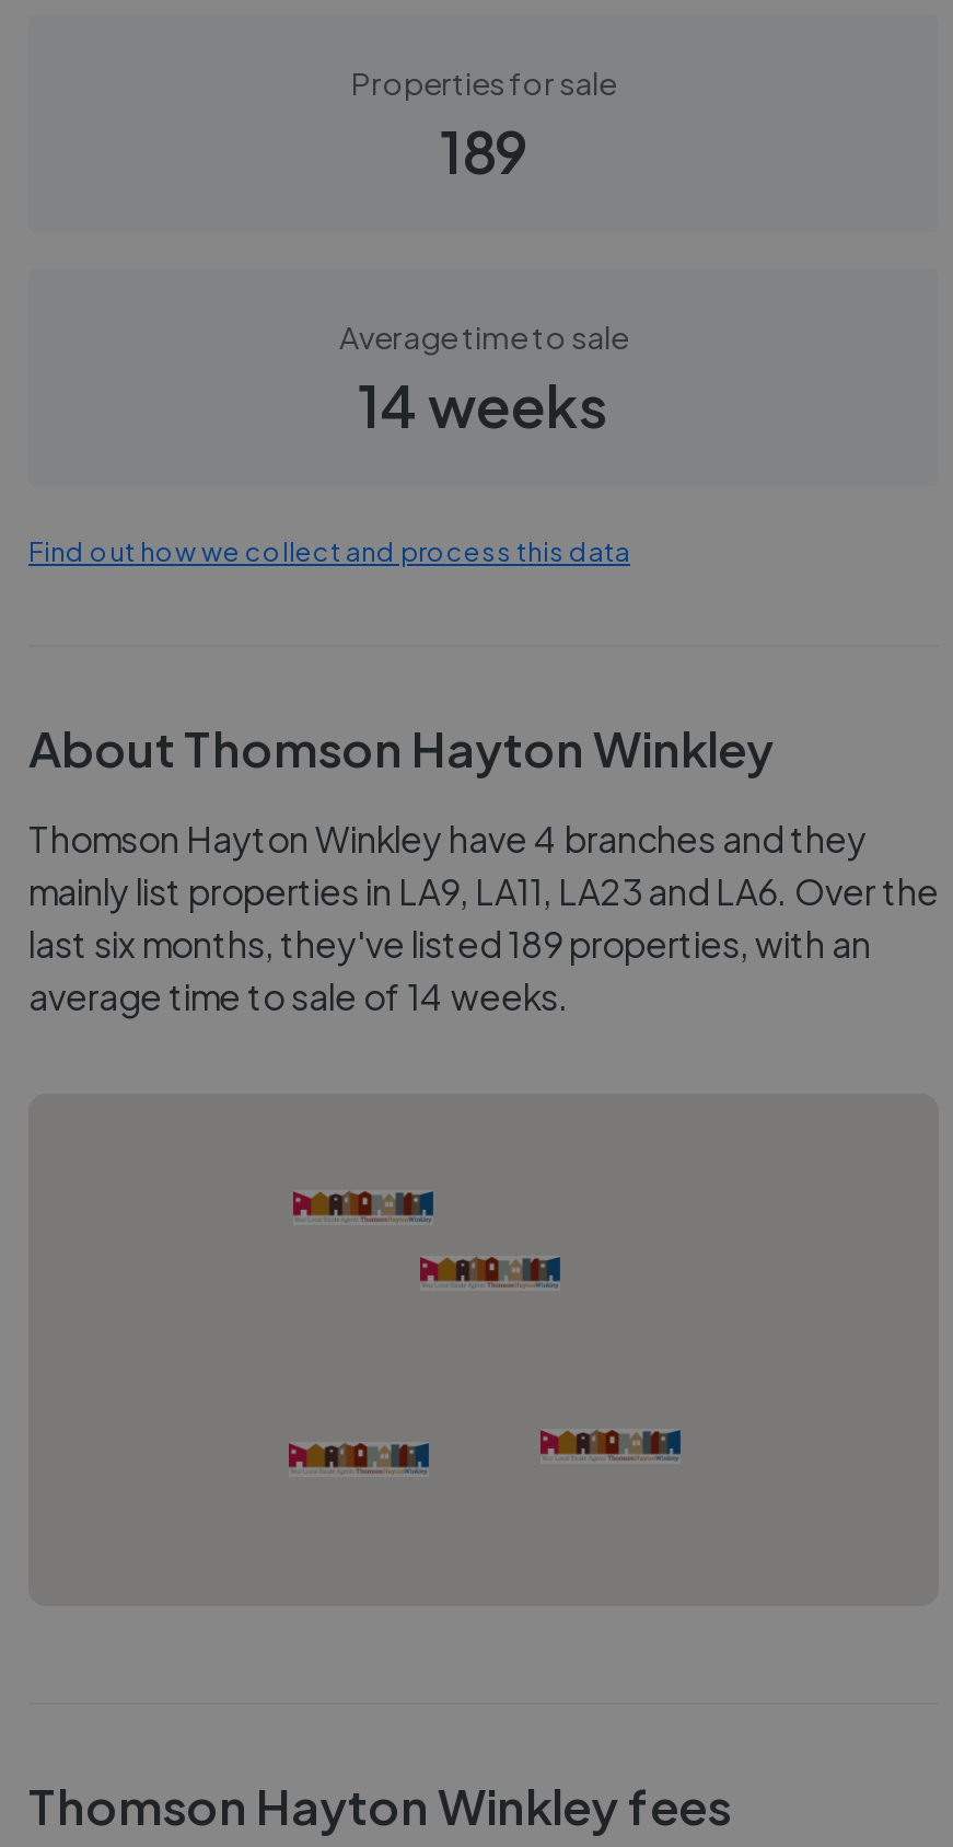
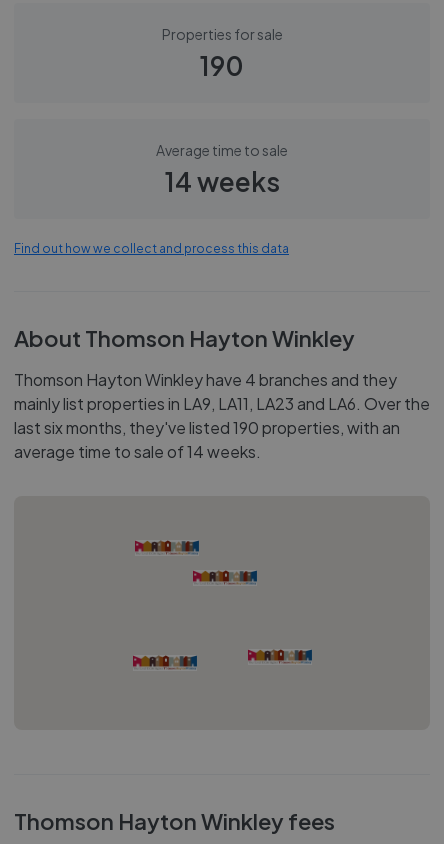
- 189
+ 190

- last six months, they've listed 189 properties, with an
+ last six months, they've listed 190 properties, with an
